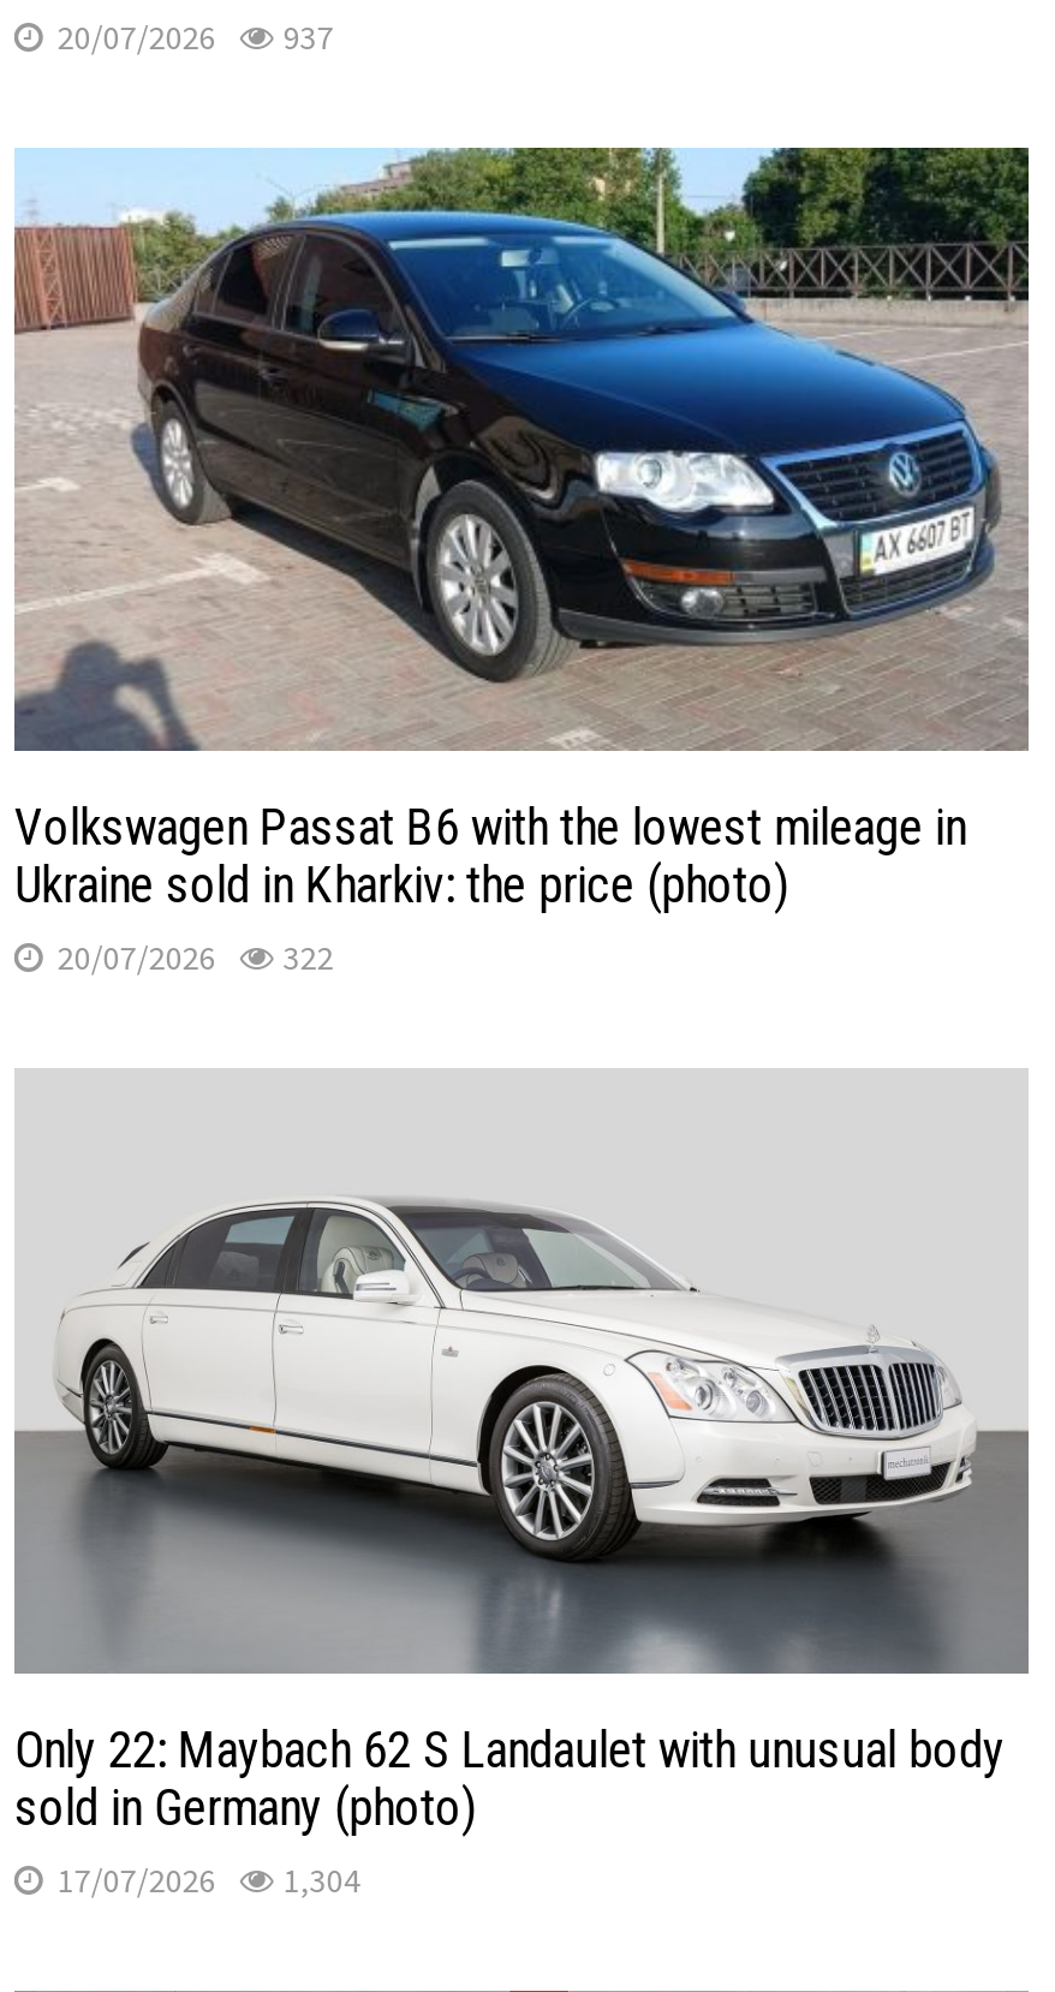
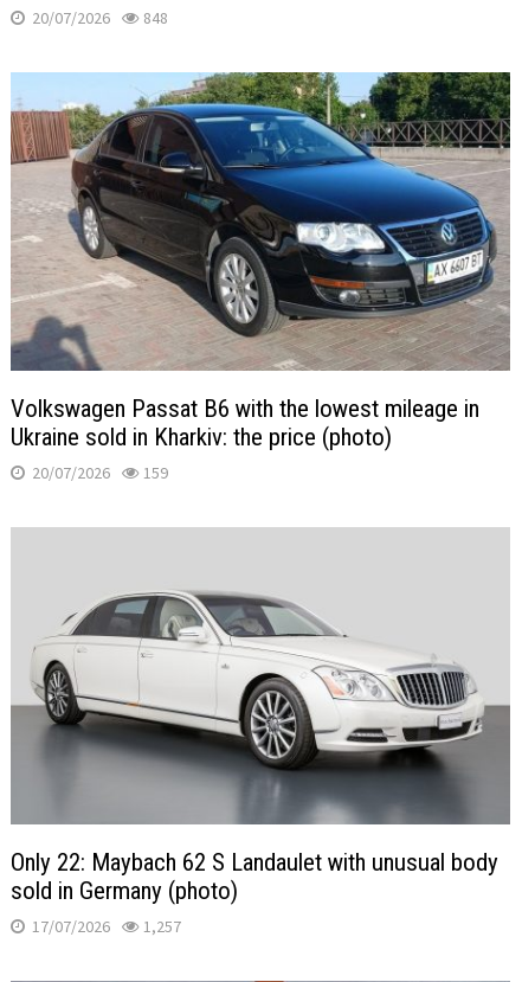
- 20/07/2026 937
+ 20/07/2026 848

- 20/07/2026 322
+ 20/07/2026 159

- 17/07/2026 1,304
+ 17/07/2026 1,257
